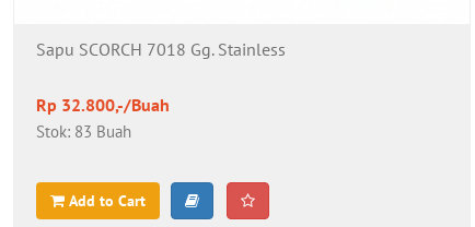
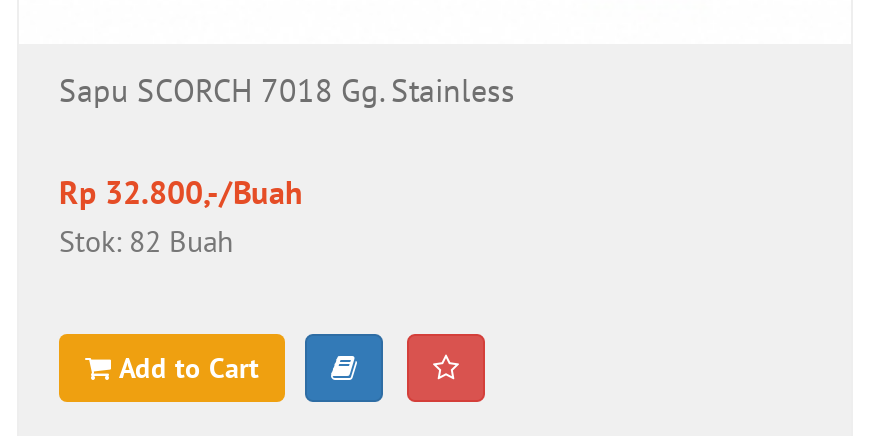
- Stok: 83 Buah
+ Stok: 82 Buah
